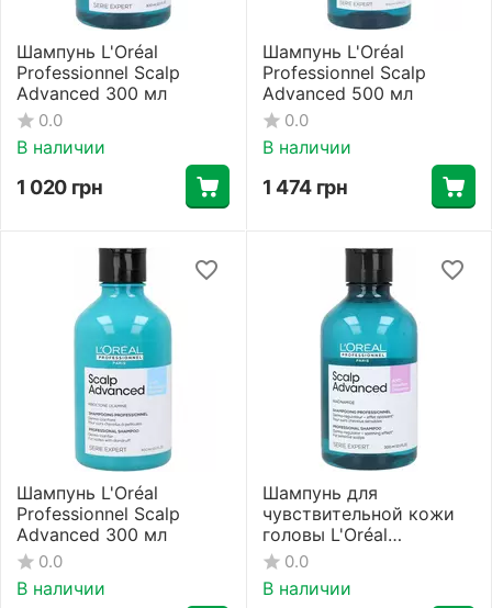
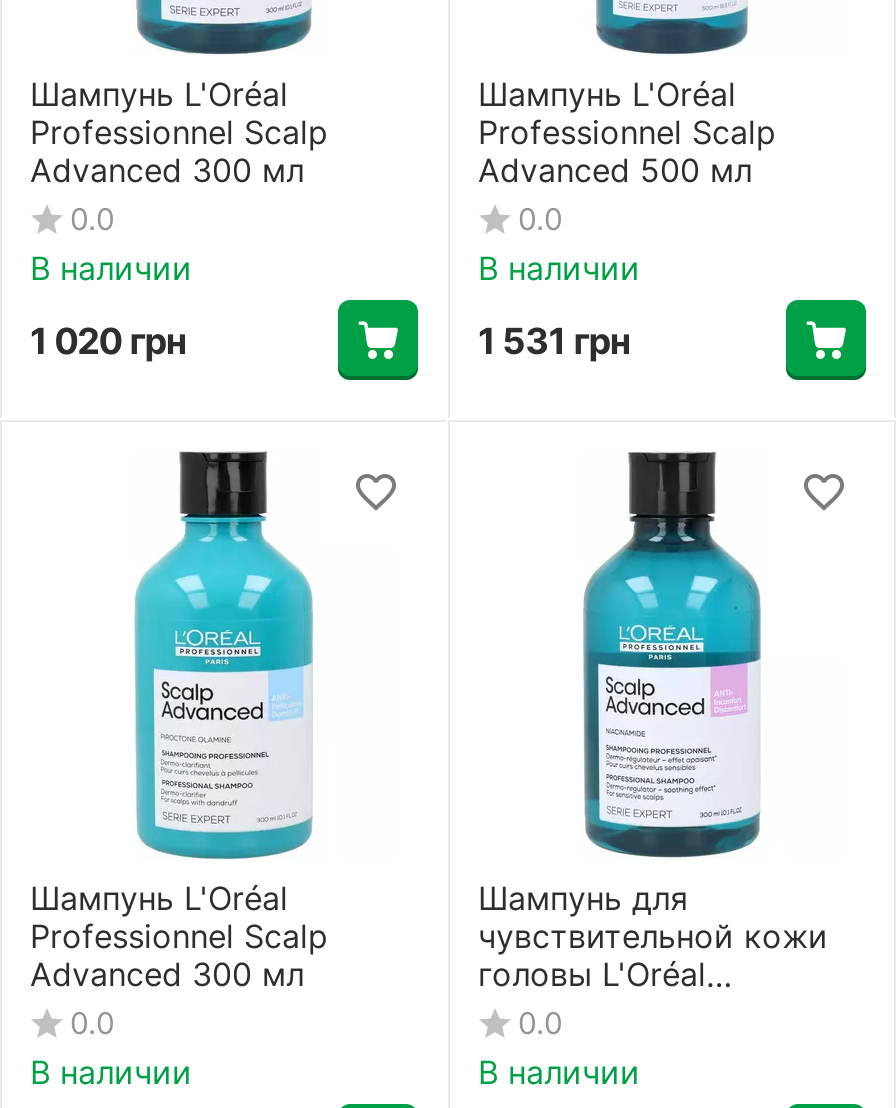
- 1 474 грн
+ 1 531 грн
